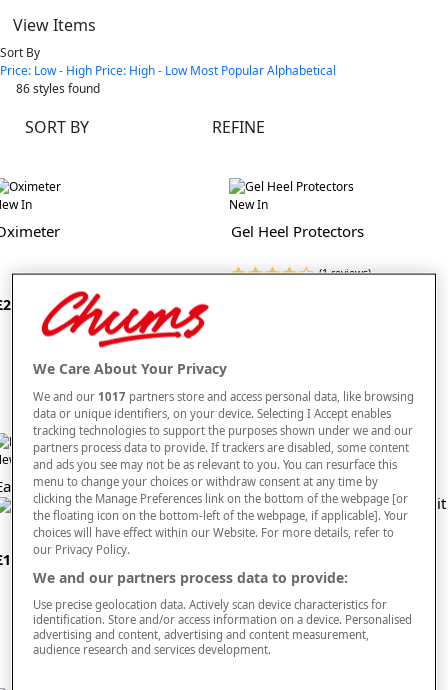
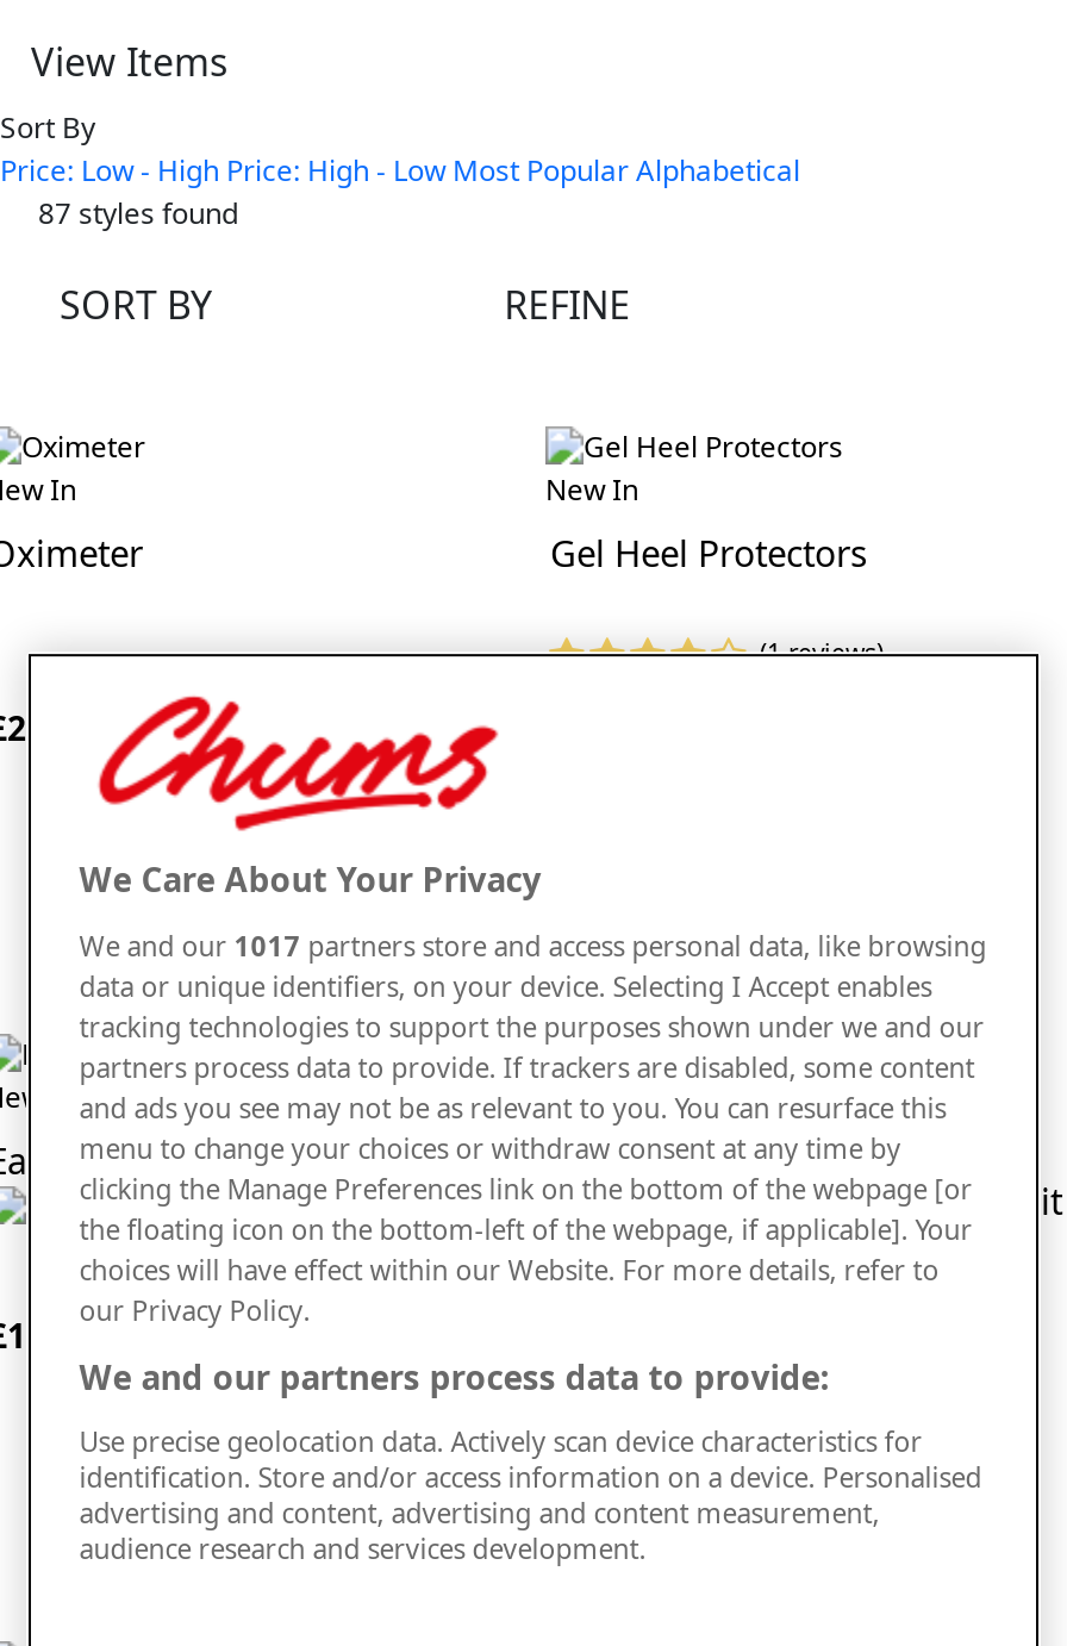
- 86 styles found
+ 87 styles found
